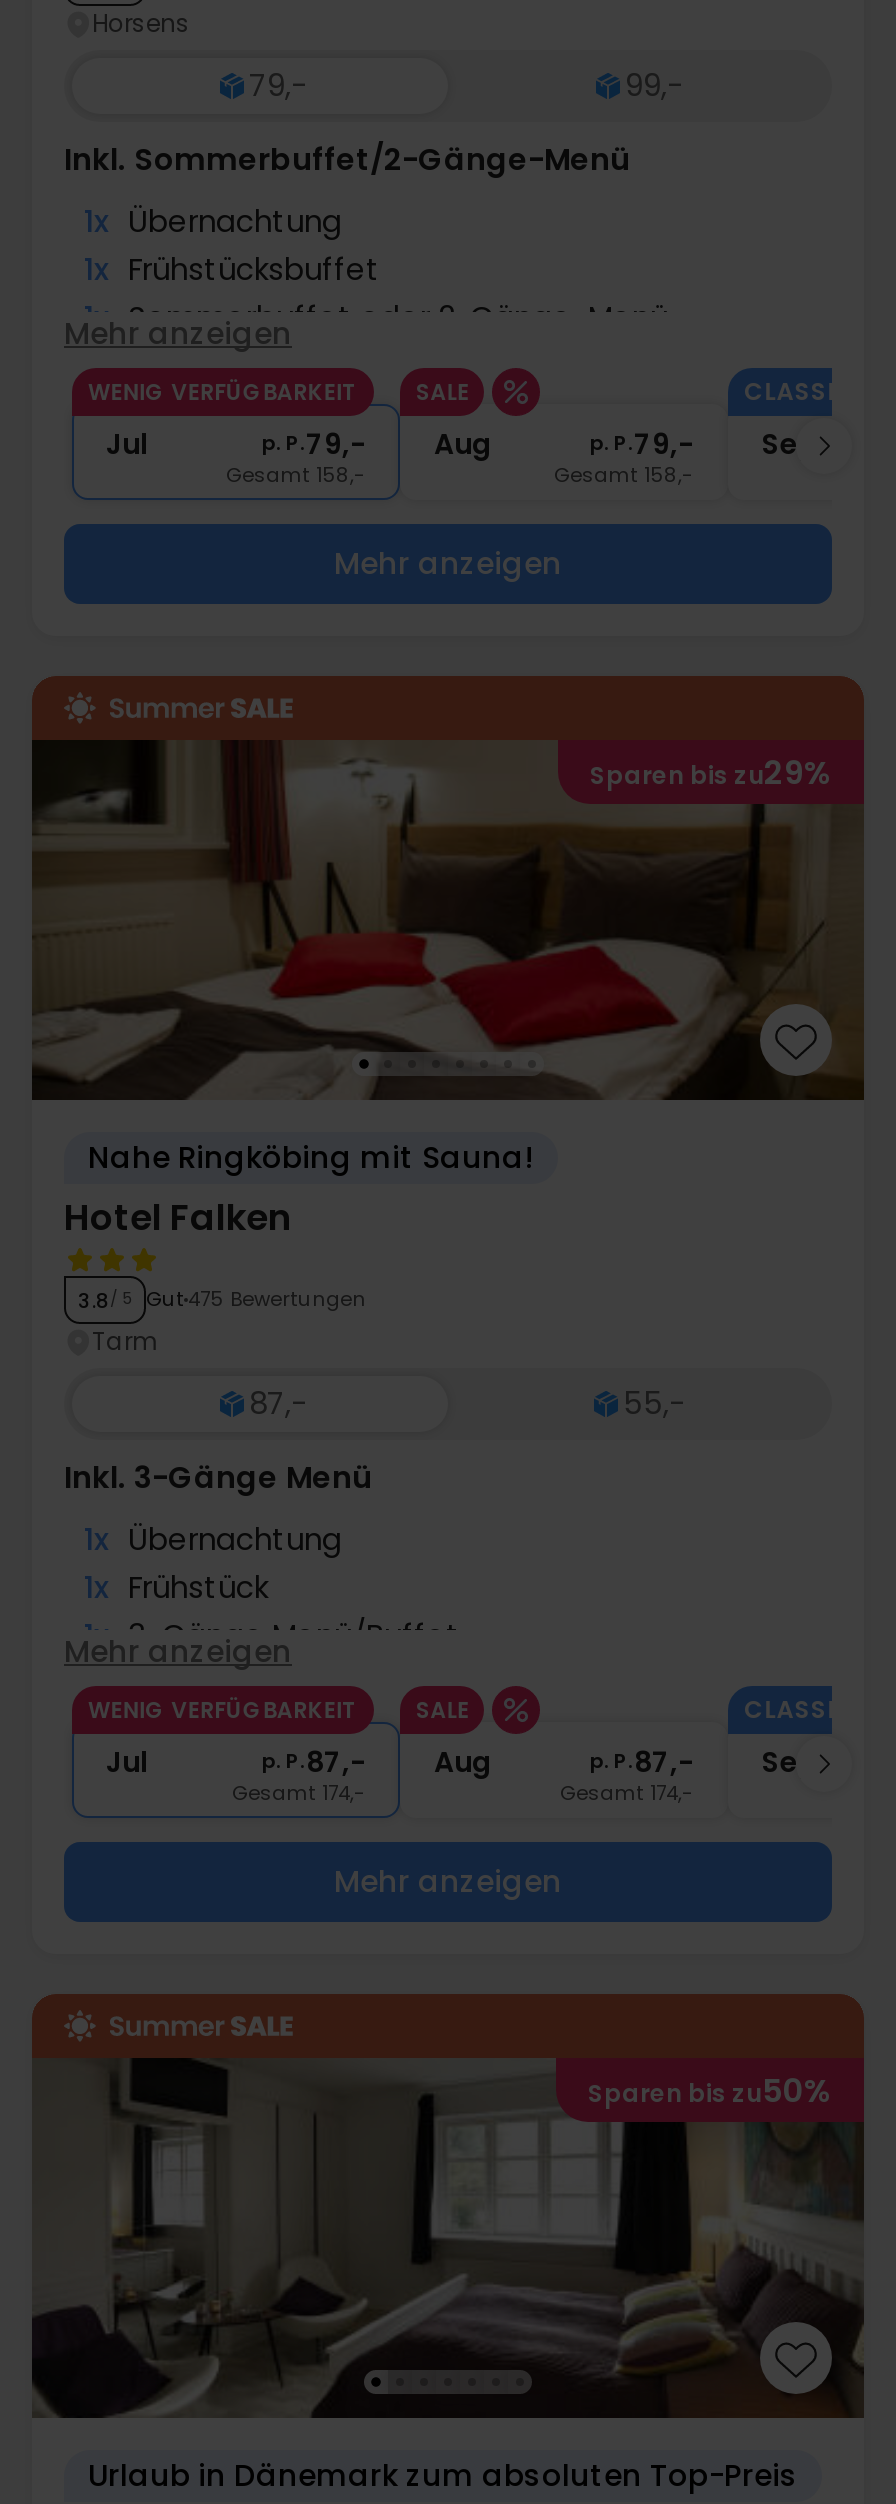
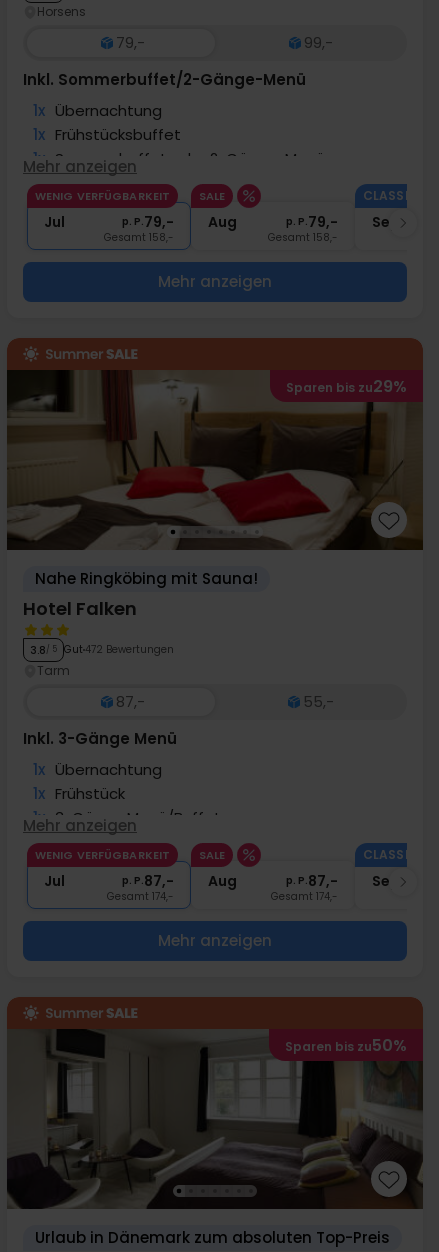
- 3.8/ 5 Gut 475 Bewertungen
+ 3.8/ 5 Gut 472 Bewertungen
